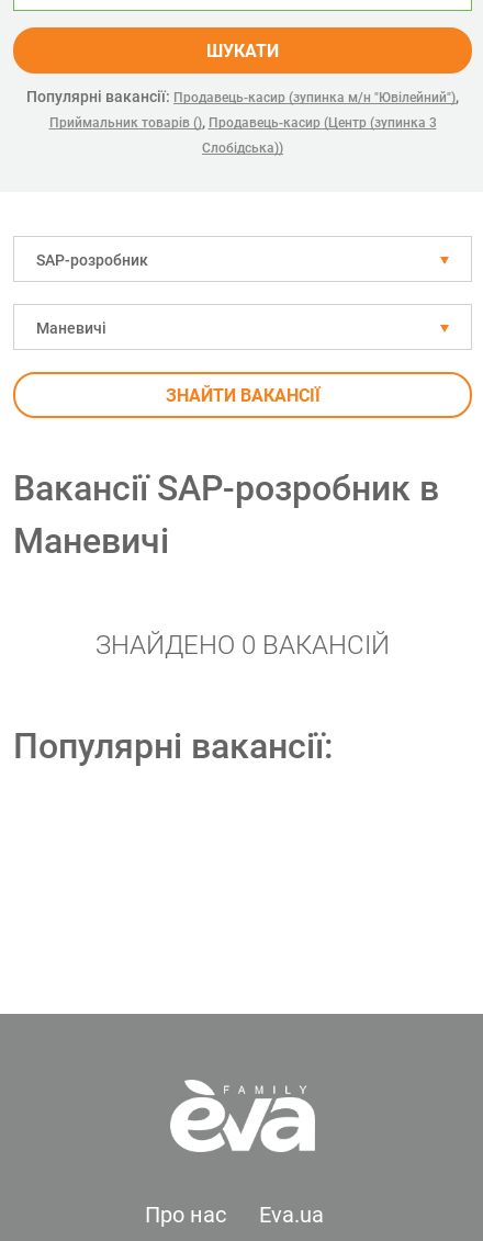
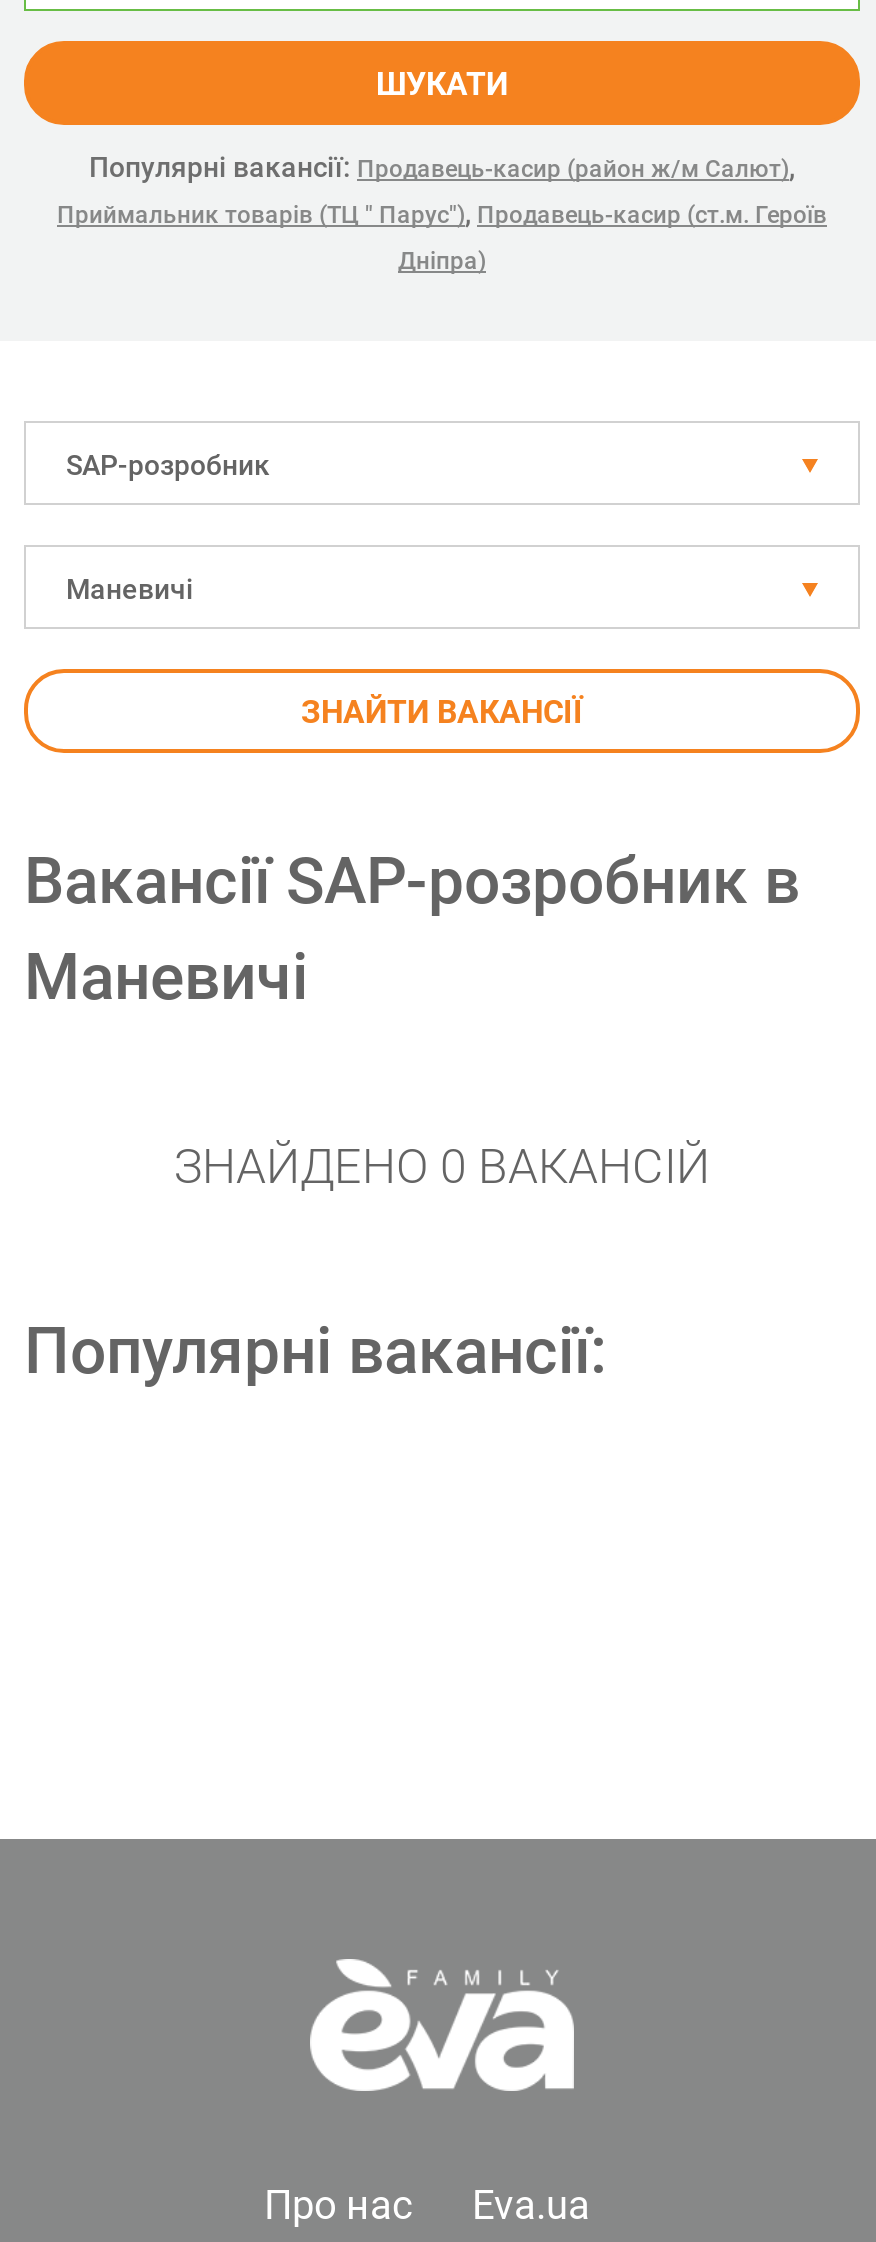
- Популярні вакансії: Продавець-касир (зупинка м/н "Ювілейний"),
- Приймальник товарів (), Продавець-касир (Центр (зупинка 3
+ Популярні вакансії: Продавець-касир (район ж/м Салют),
+ Приймальник товарів (ТЦ " Парус"), Продавець-касир (ст.м. Героїв

- Слобідська))
+ Дніпра)
